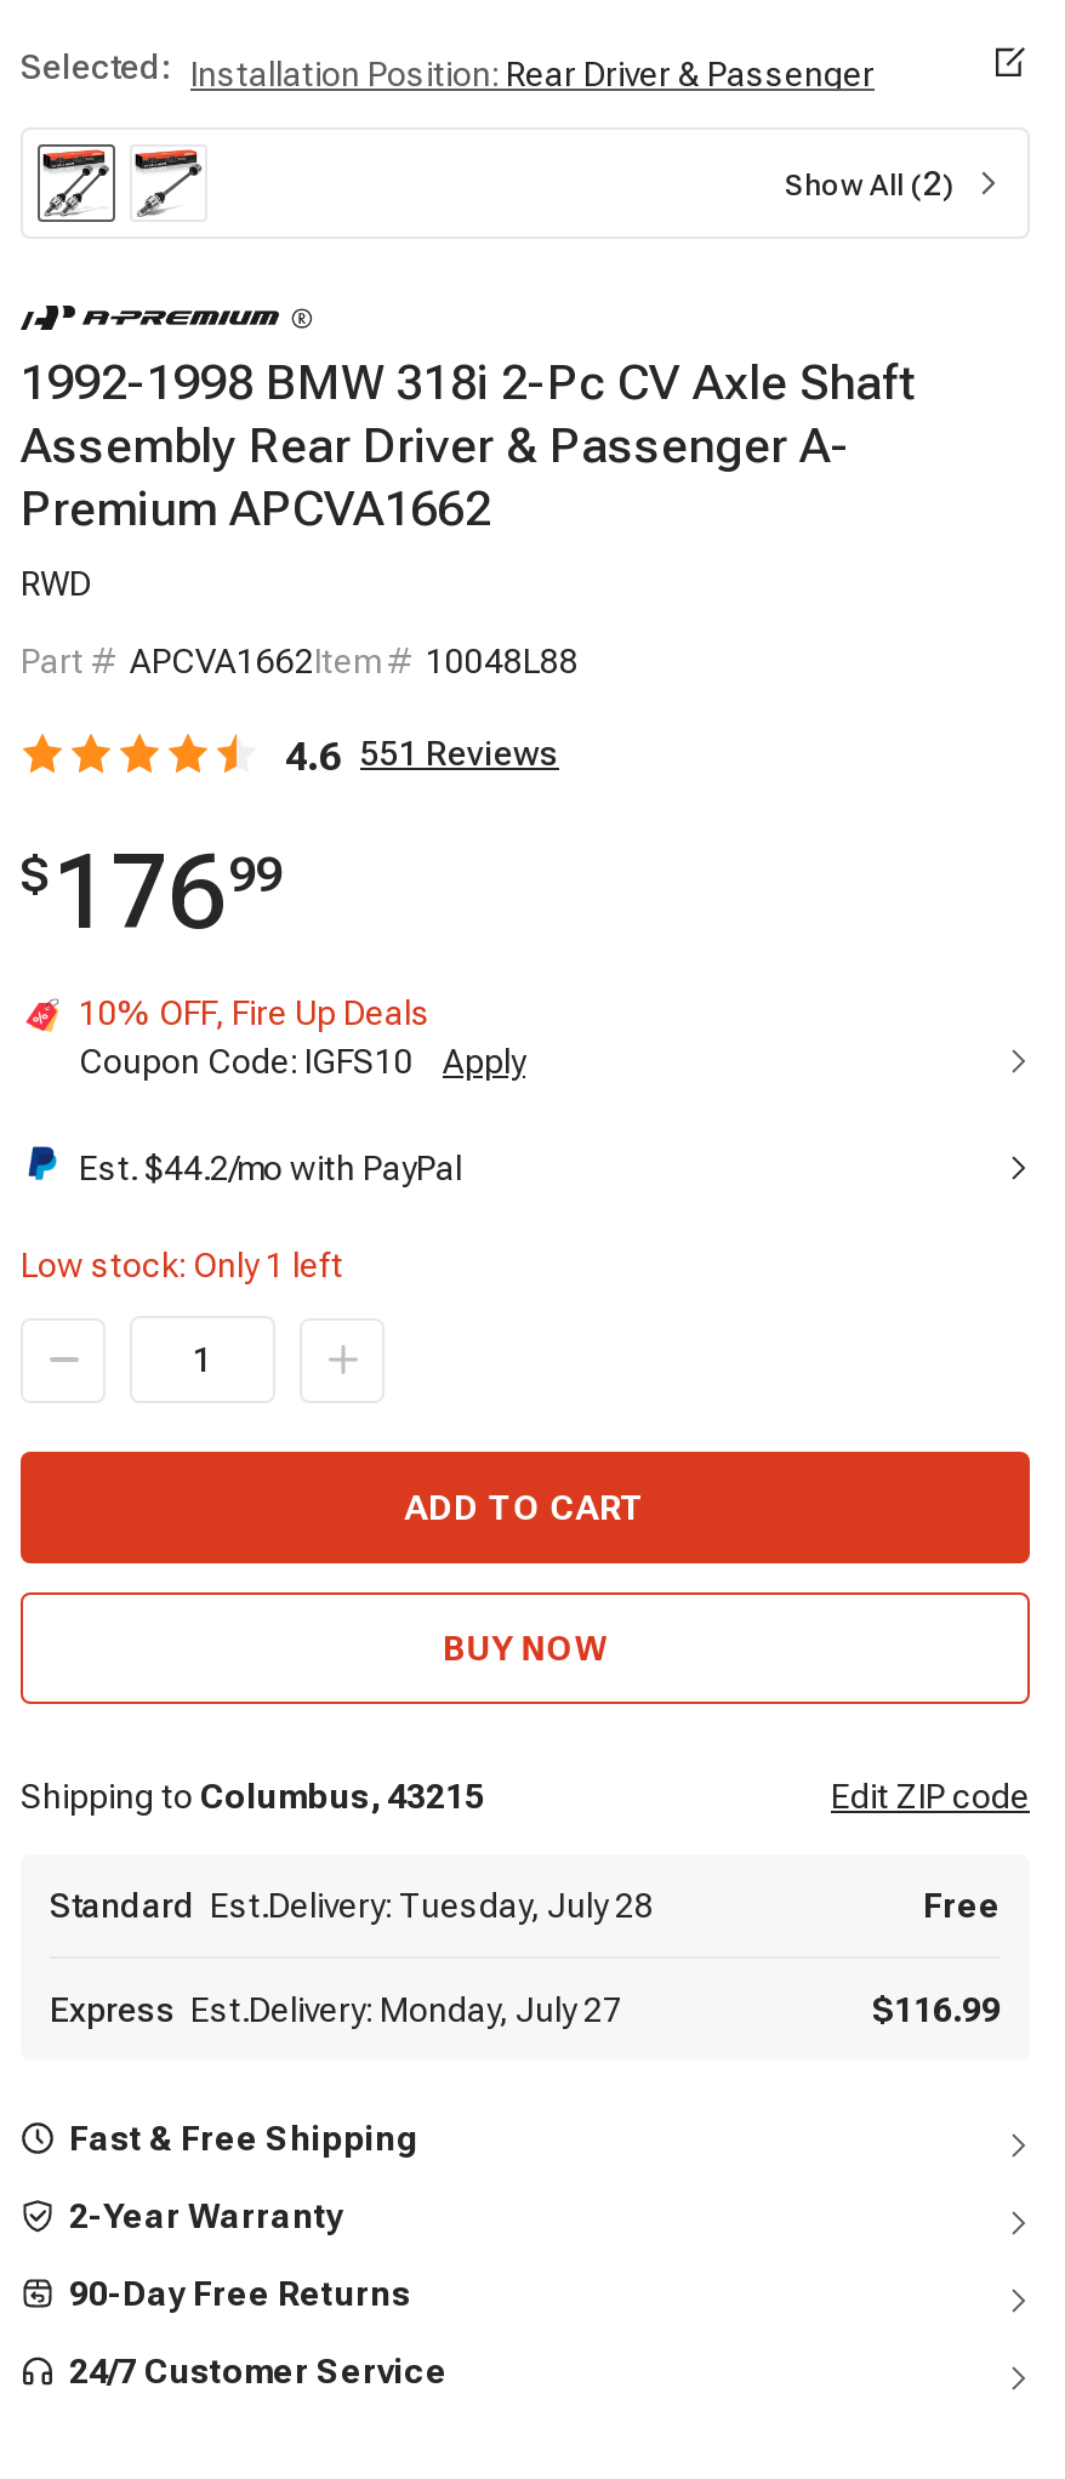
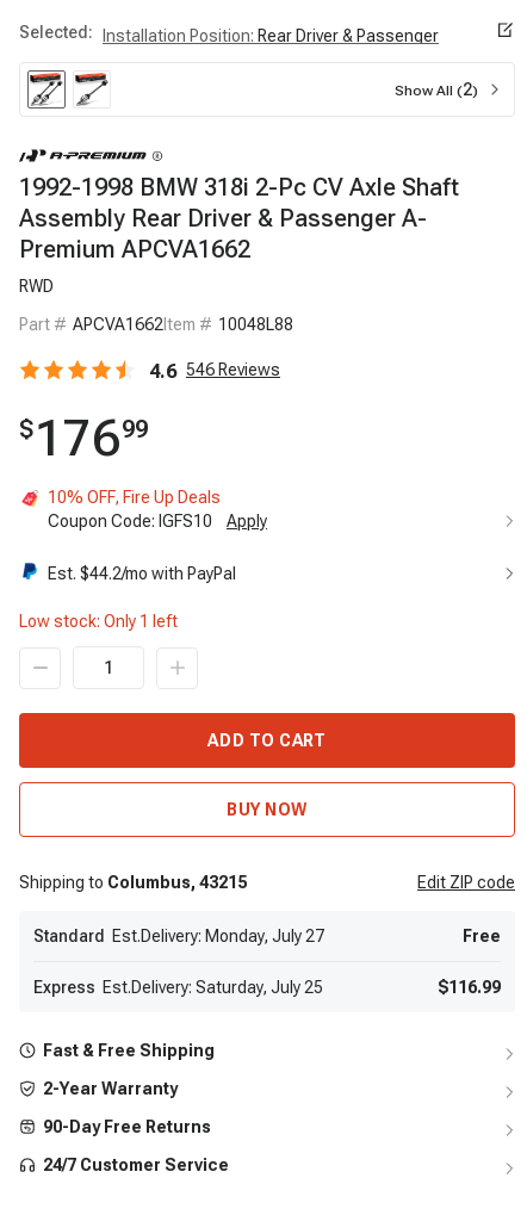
- 4.6 551Reviews
+ 4.6 546Reviews

- Standard Est.Delivery: Tuesday, July 28
+ Standard Est.Delivery: Monday, July 27

- Express Est.Delivery: Monday, July 27
+ Express Est.Delivery: Saturday, July 25
